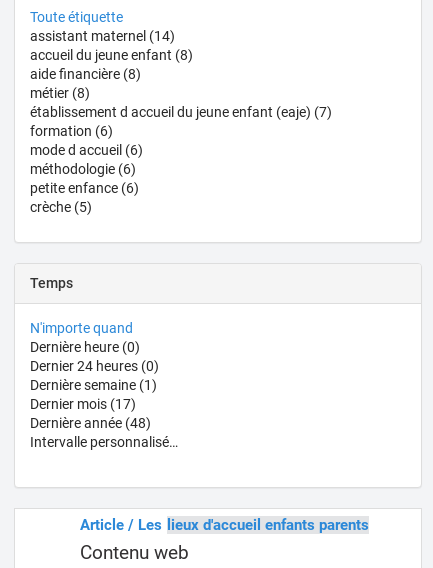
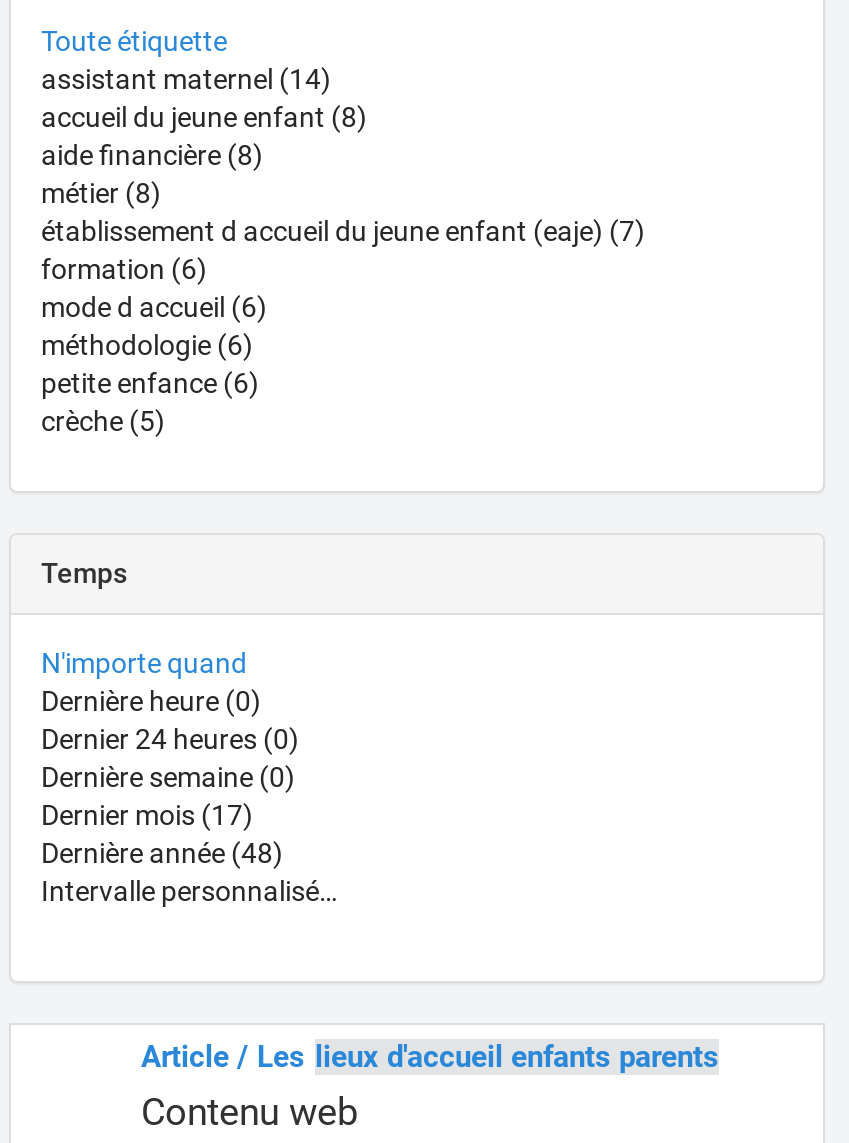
- Dernière semaine (1)
+ Dernière semaine (0)
